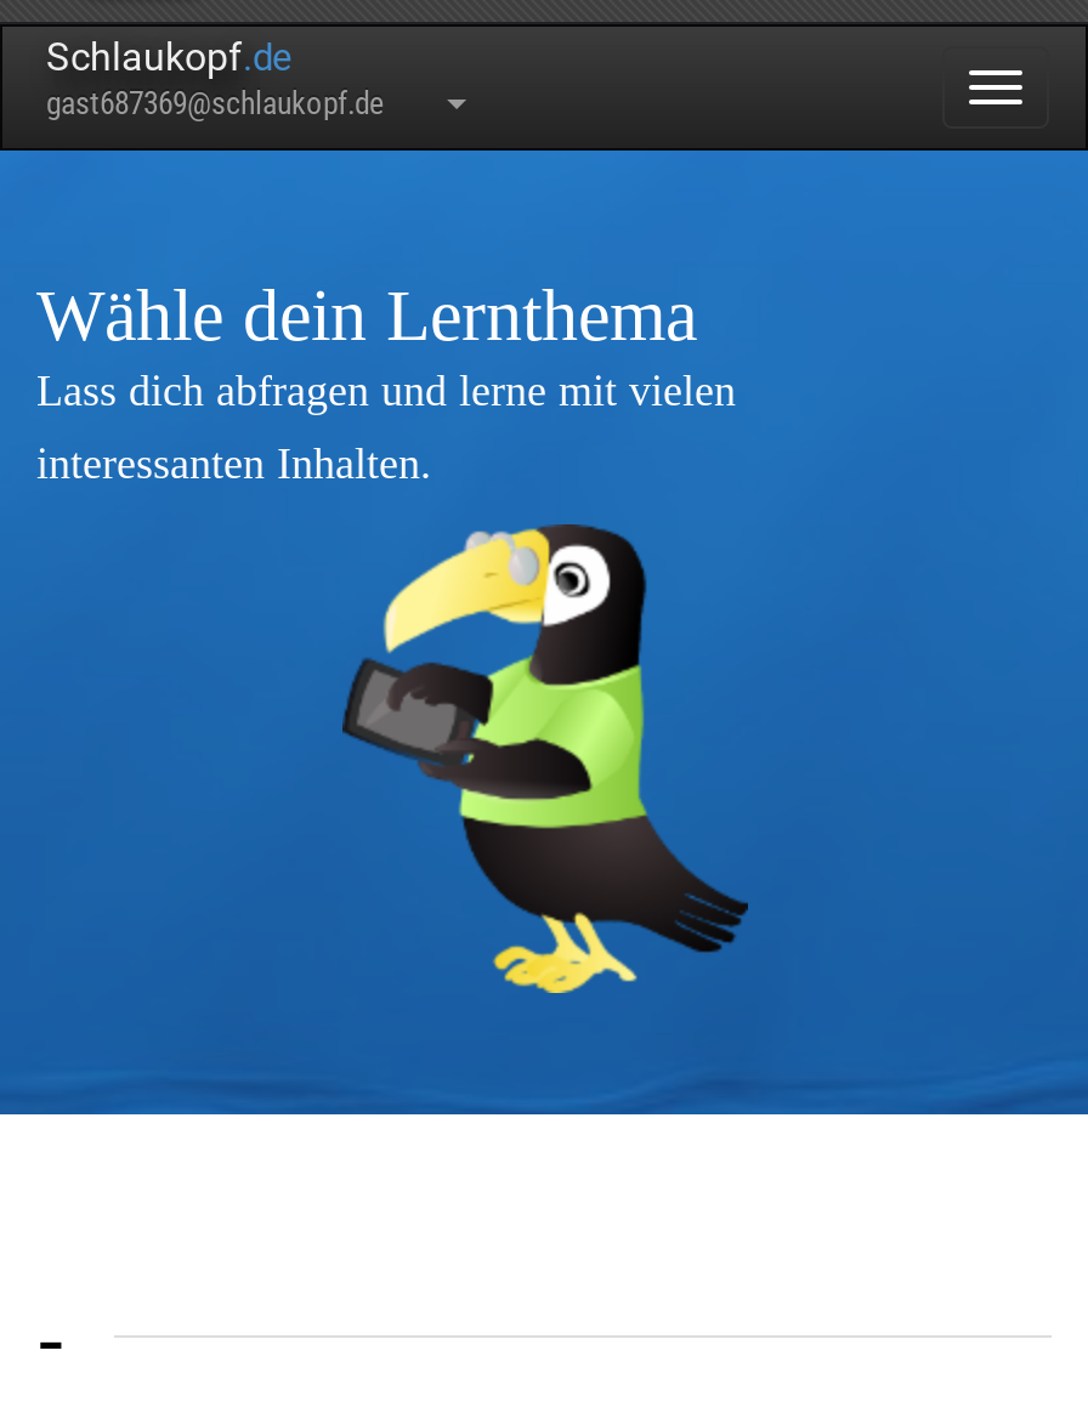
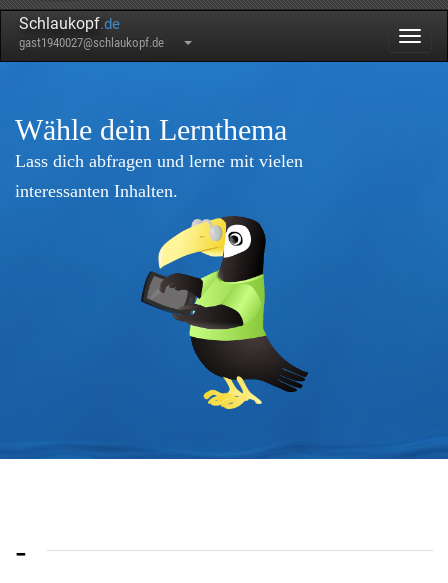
- gast687369@schlaukopf.de
+ gast1940027@schlaukopf.de
